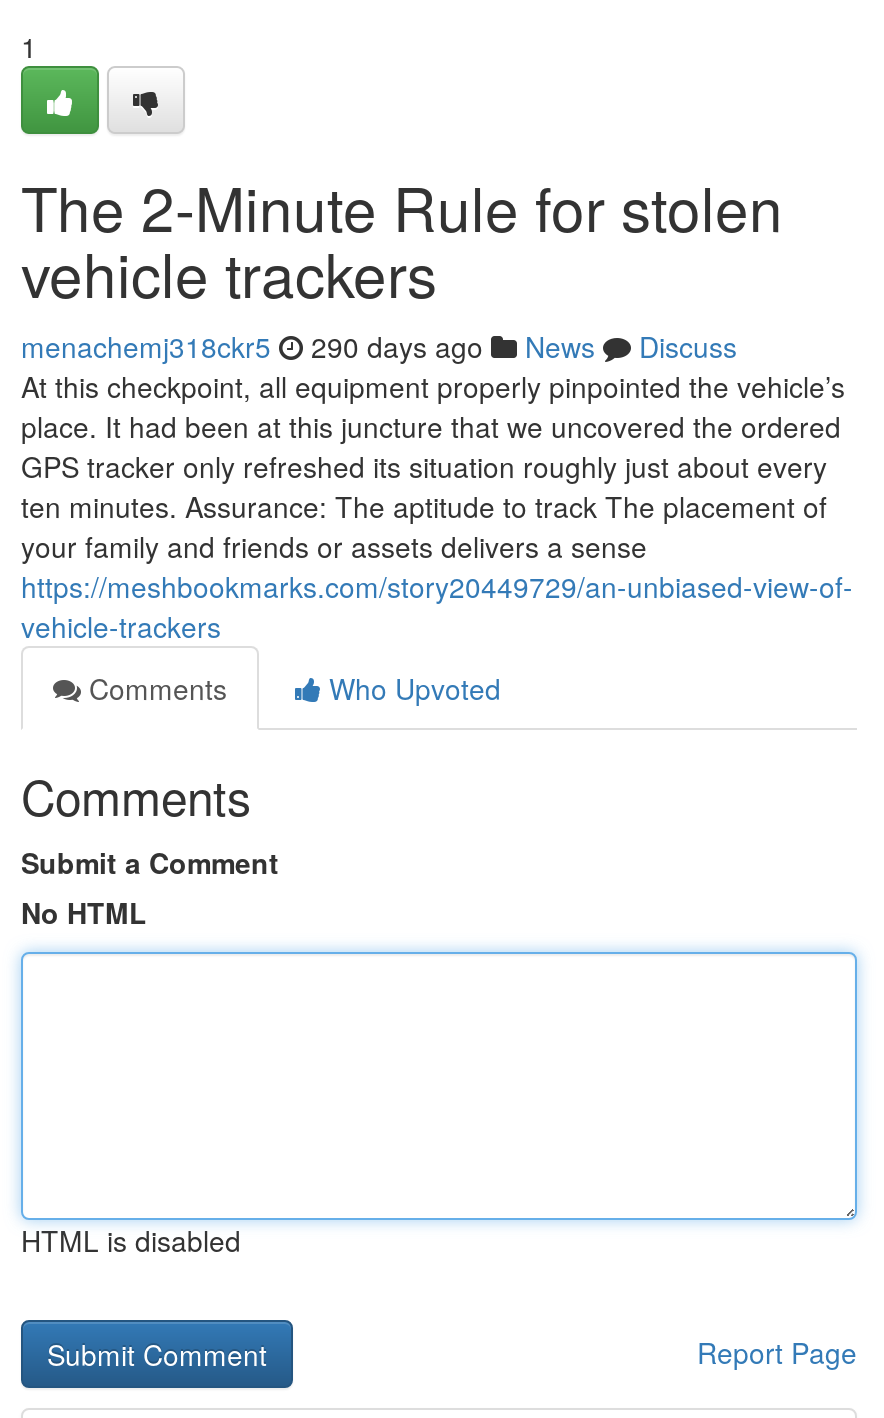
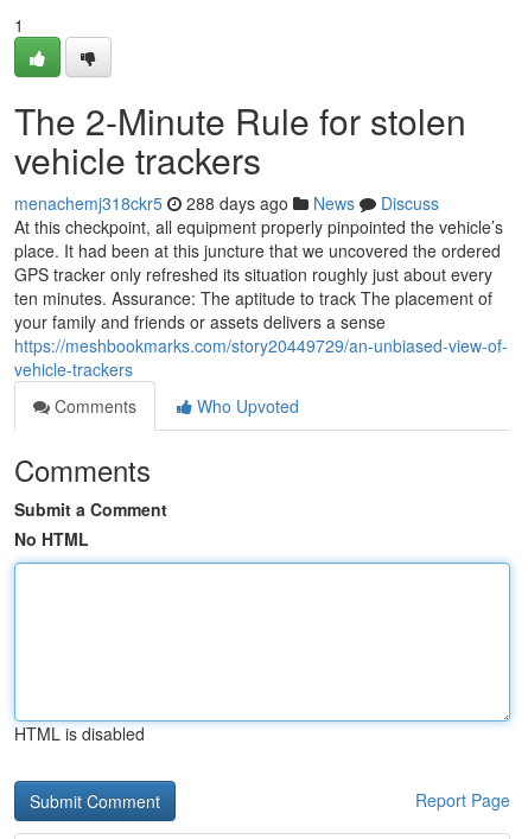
- menachemj318ckr5 290 days ago News Discuss
+ menachemj318ckr5 288 days ago News Discuss
